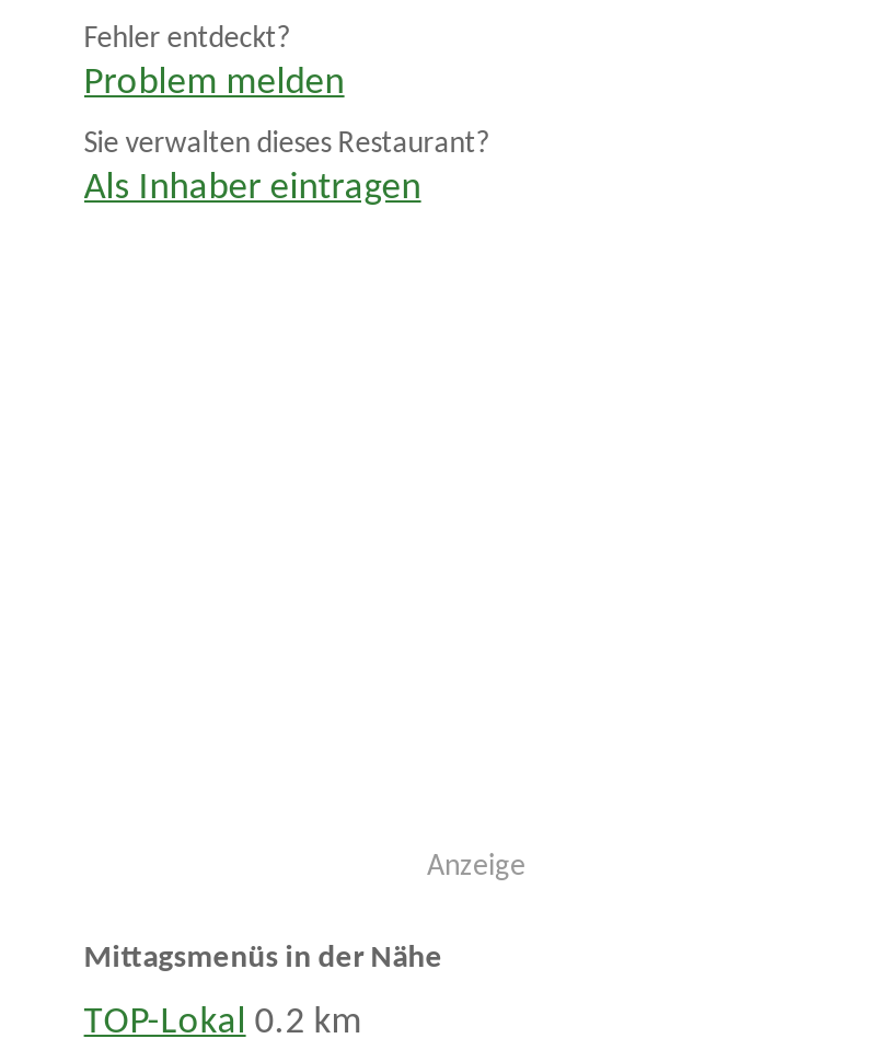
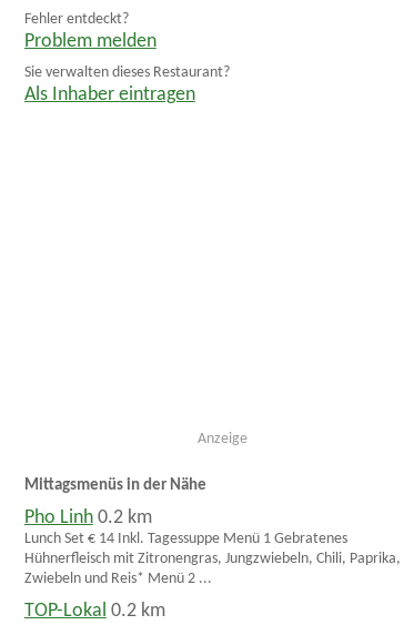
+ Pho Linh 0.2 km
+ Lunch Set € 14 Inkl. Tagessuppe Menü 1 Gebratenes
+ Hühnerfleisch mit Zitronengras, Jungzwiebeln, Chili, Paprika,
+ Zwiebeln und Reis* Menü 2 ...
